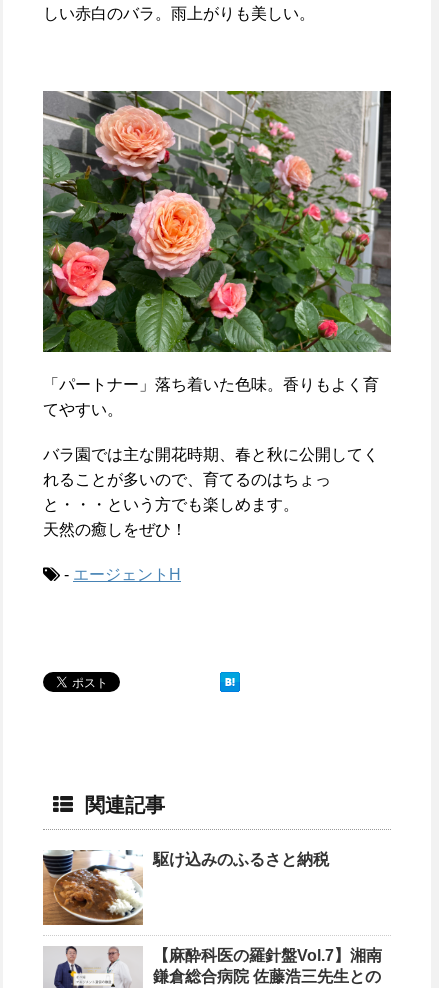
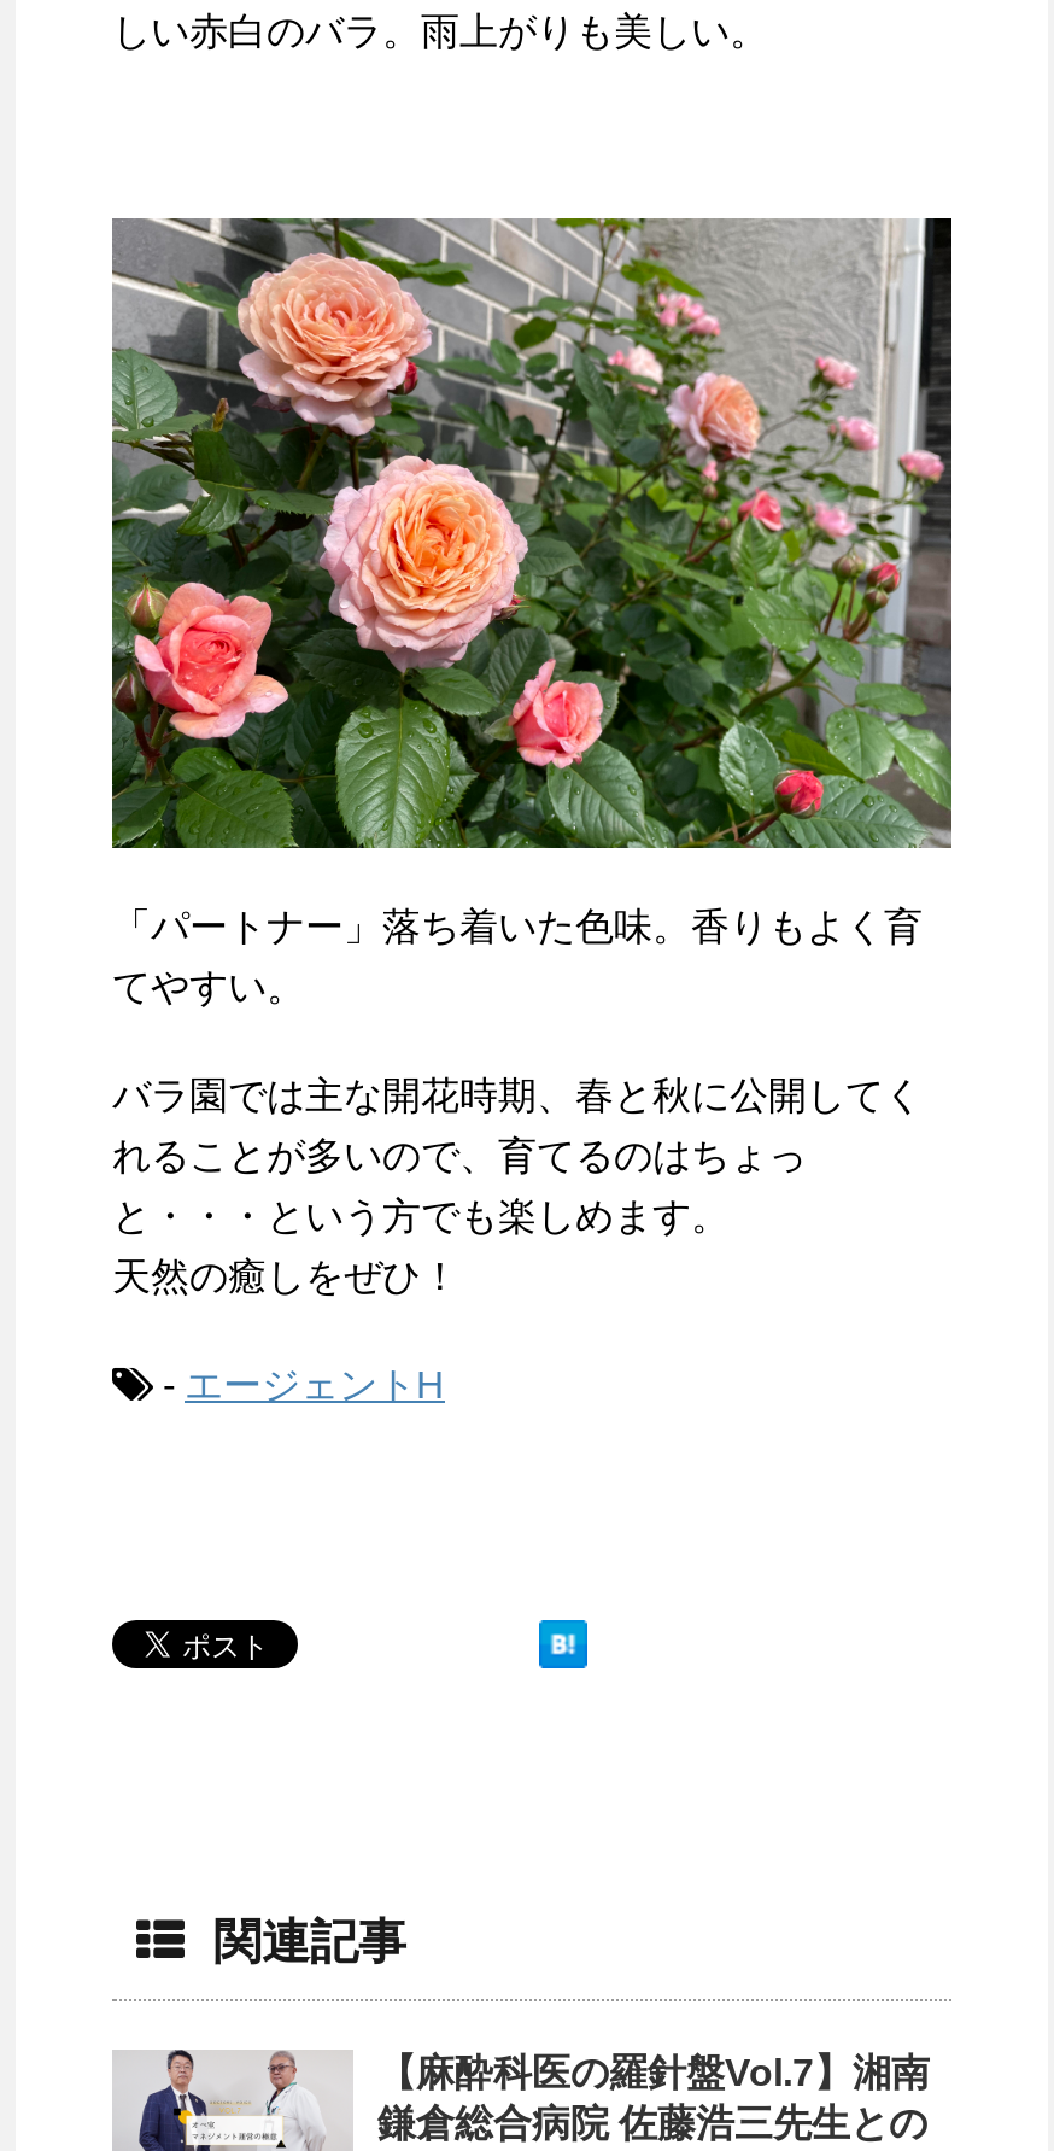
- [image]
- 駆け込みのふるさと納税
